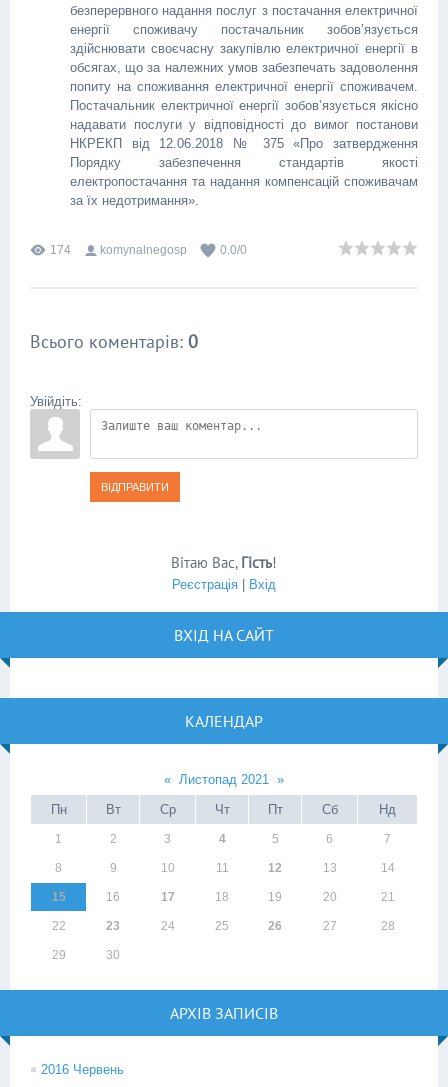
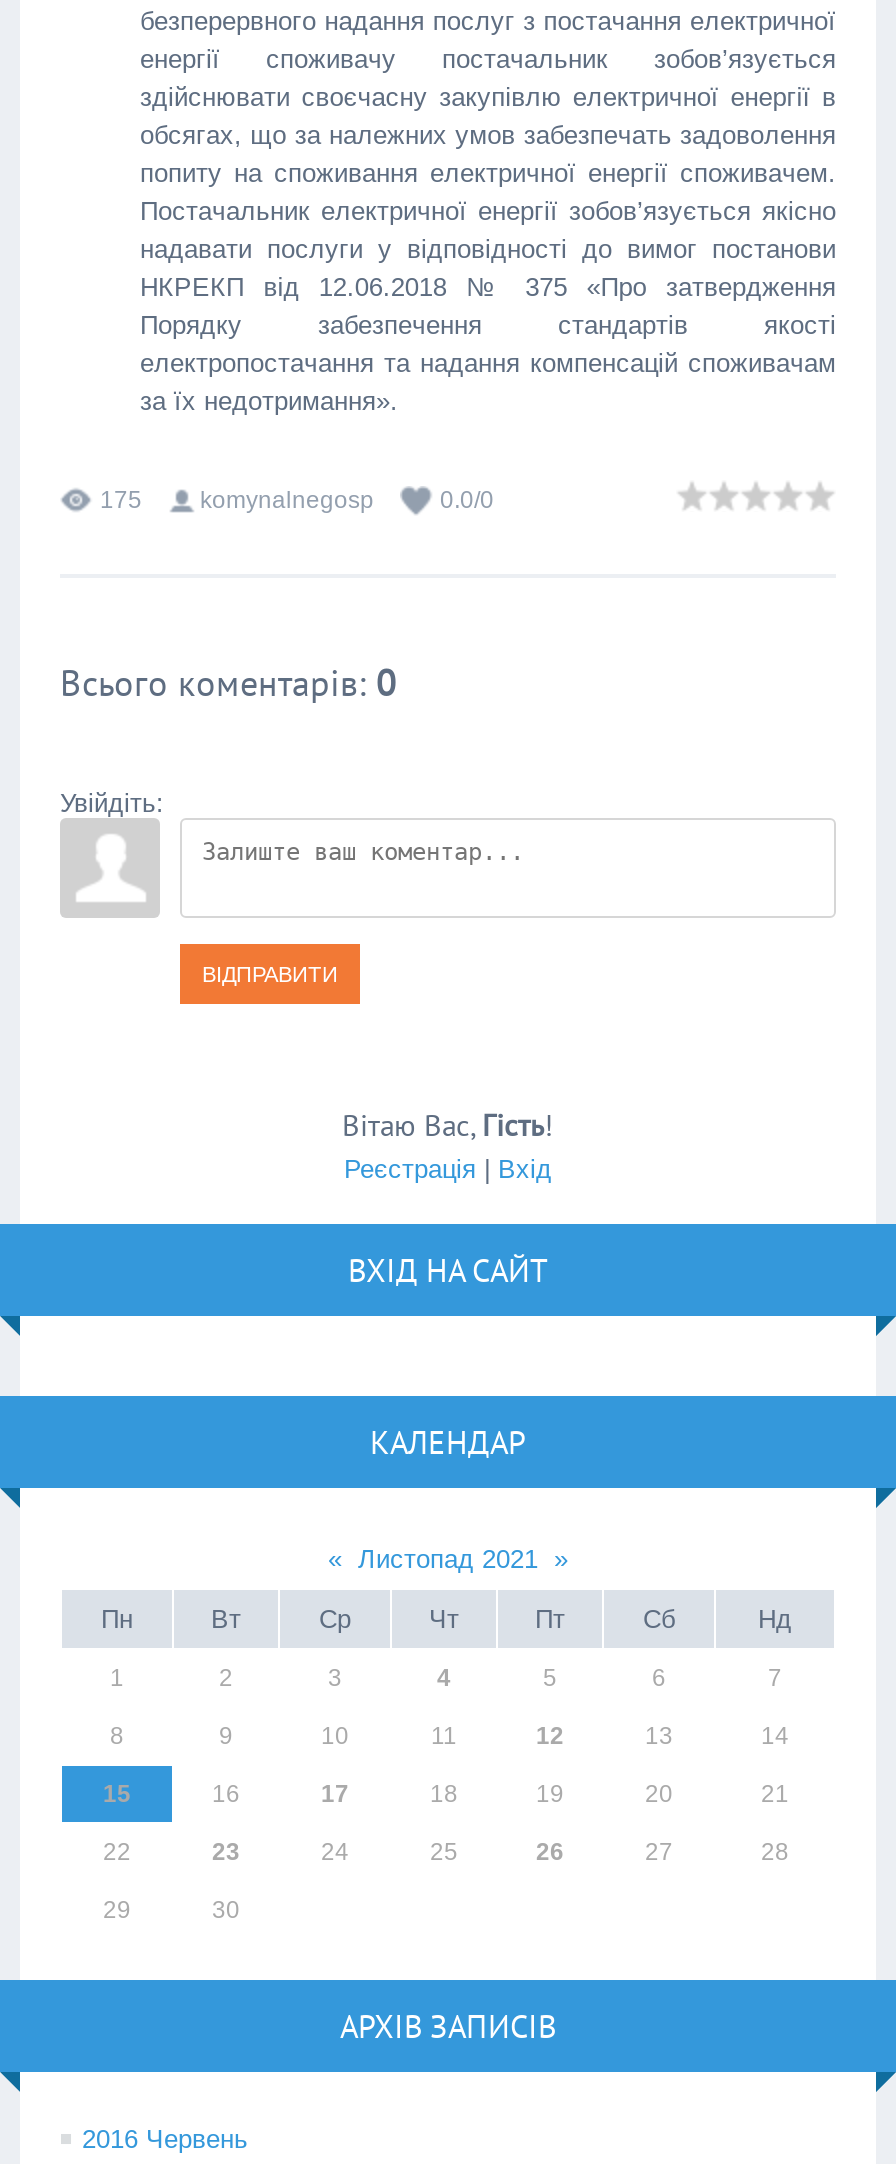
- 174
+ 175
